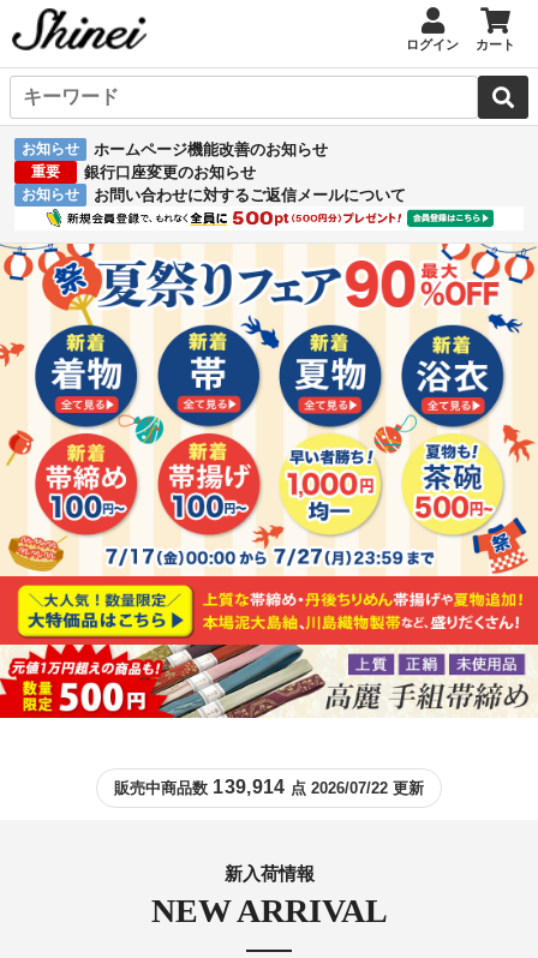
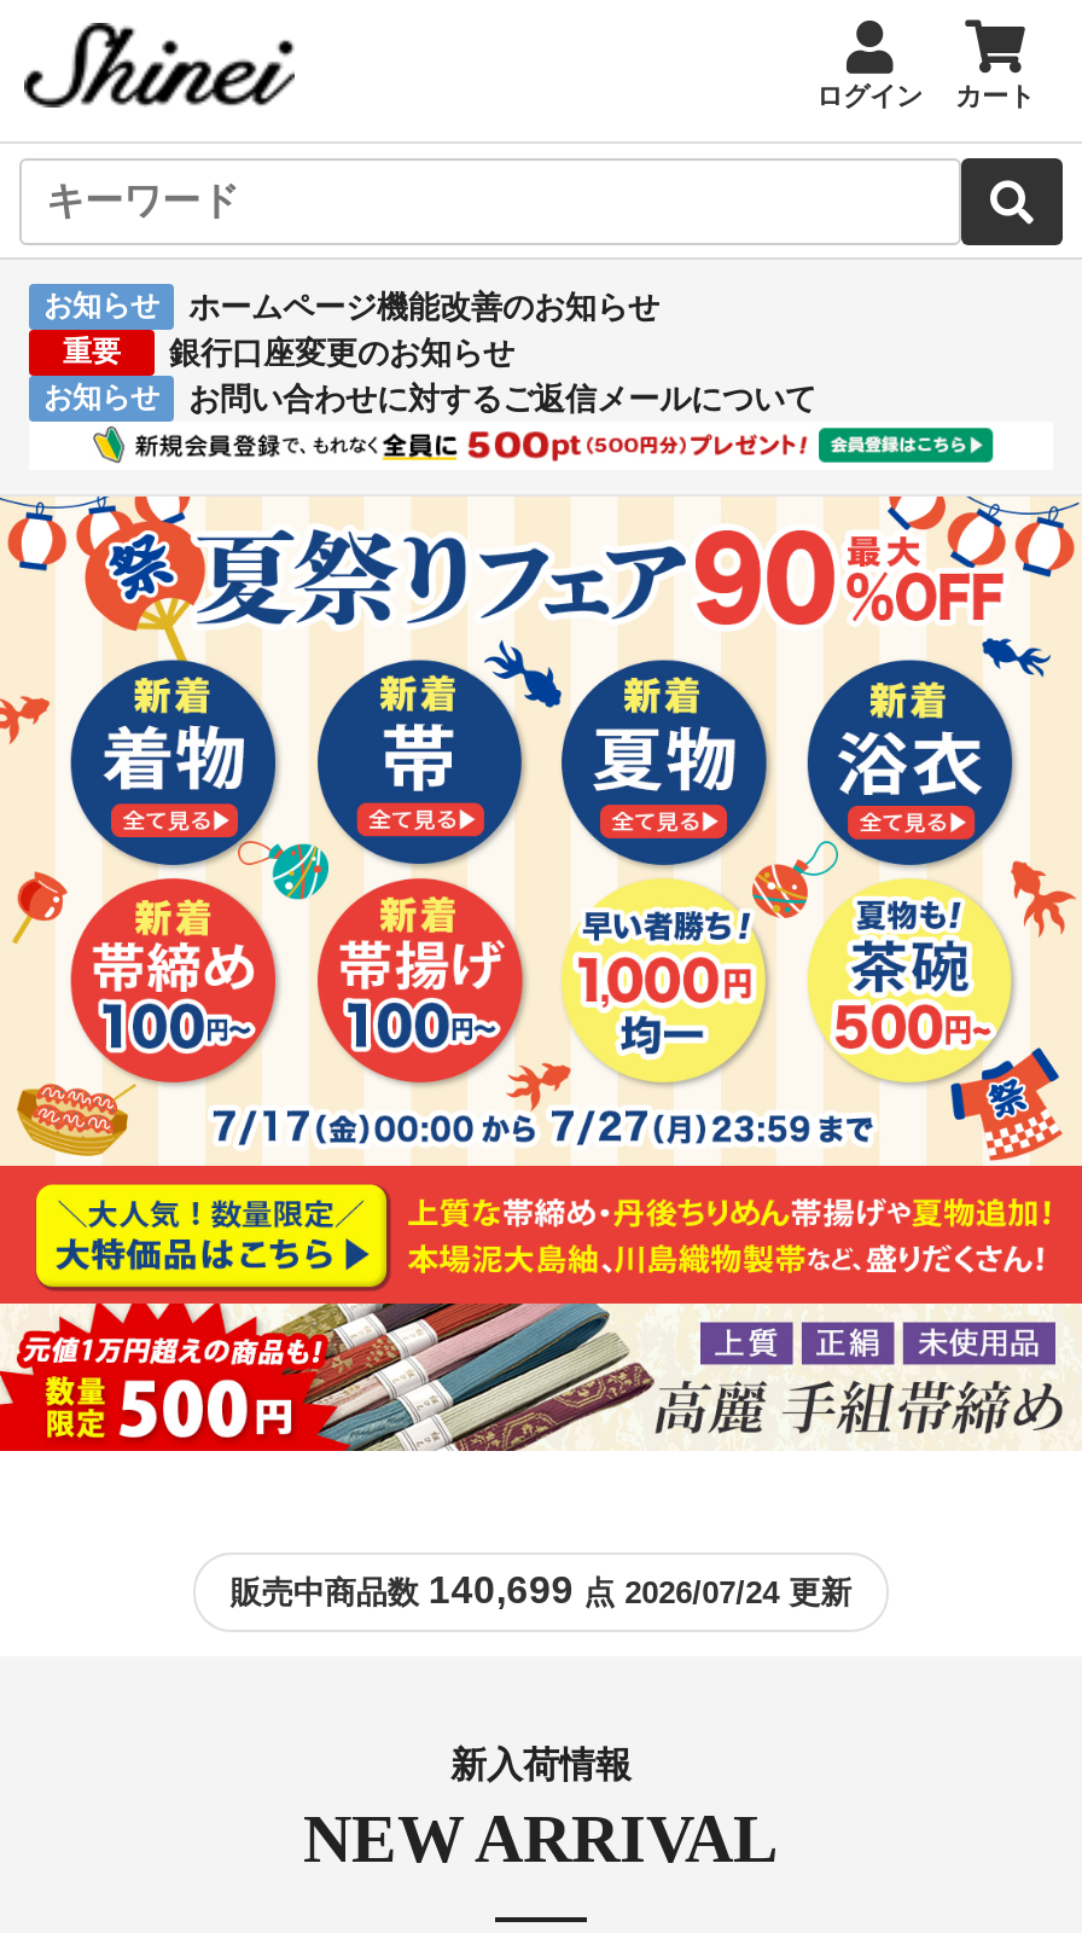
- 販売中商品数139,914点 2026/07/22 更新
+ 販売中商品数140,699点 2026/07/24 更新
